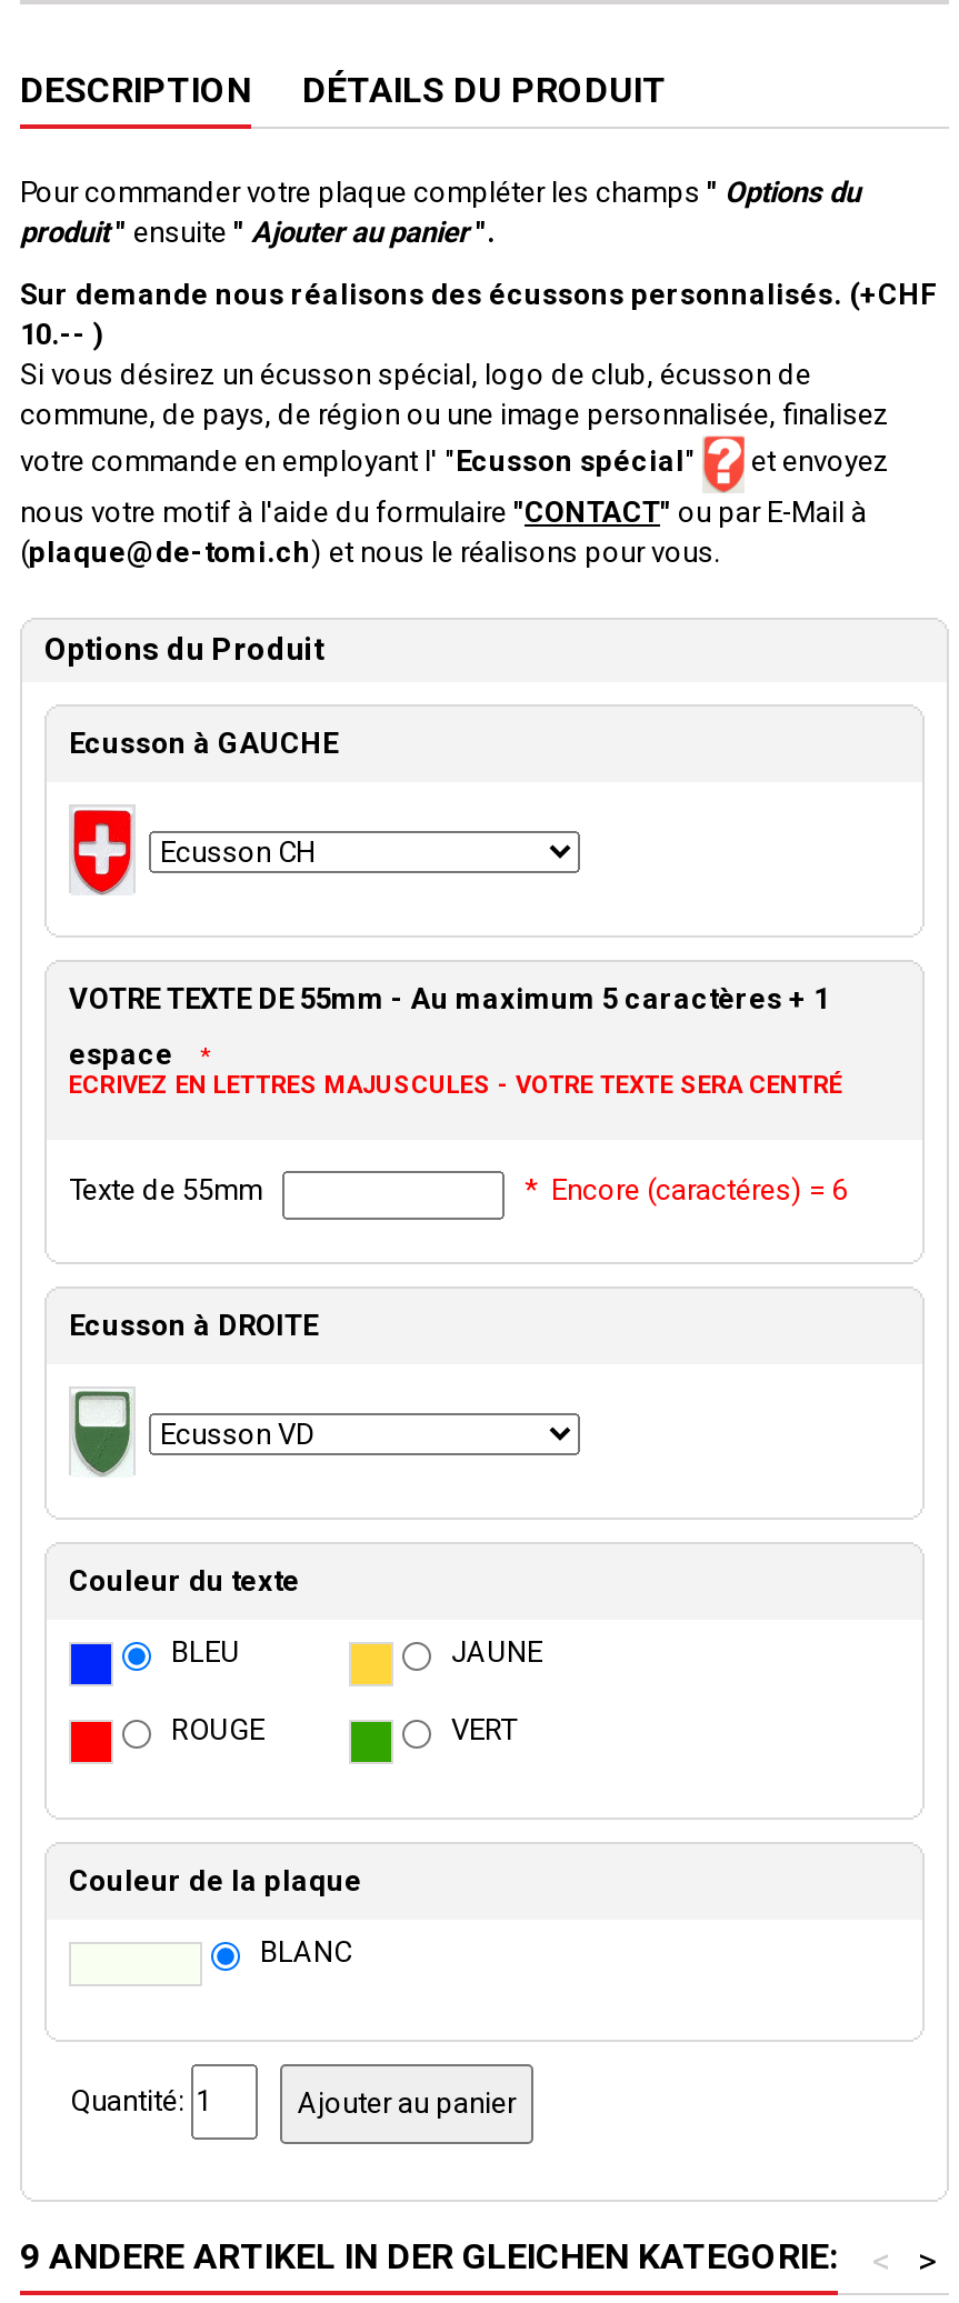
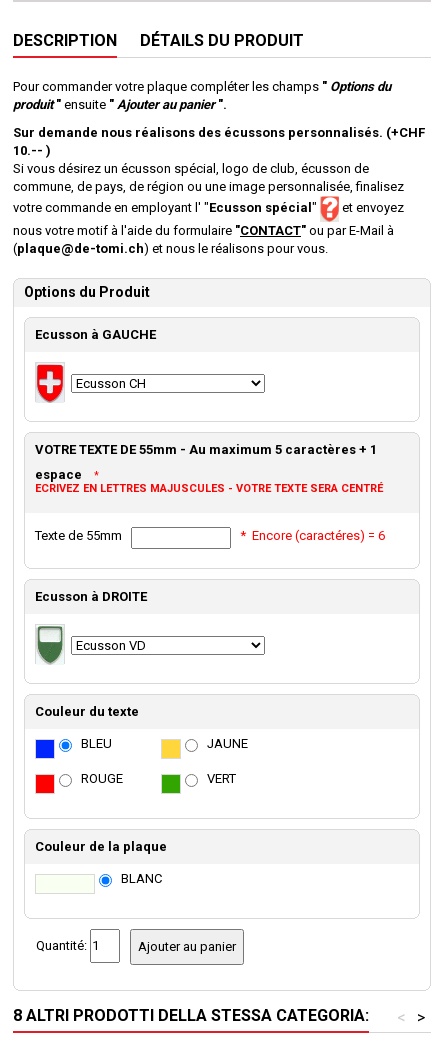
- 9 ANDERE ARTIKEL IN DER GLEICHEN KATEGORIE:
+ 8 ALTRI PRODOTTI DELLA STESSA CATEGORIA:
